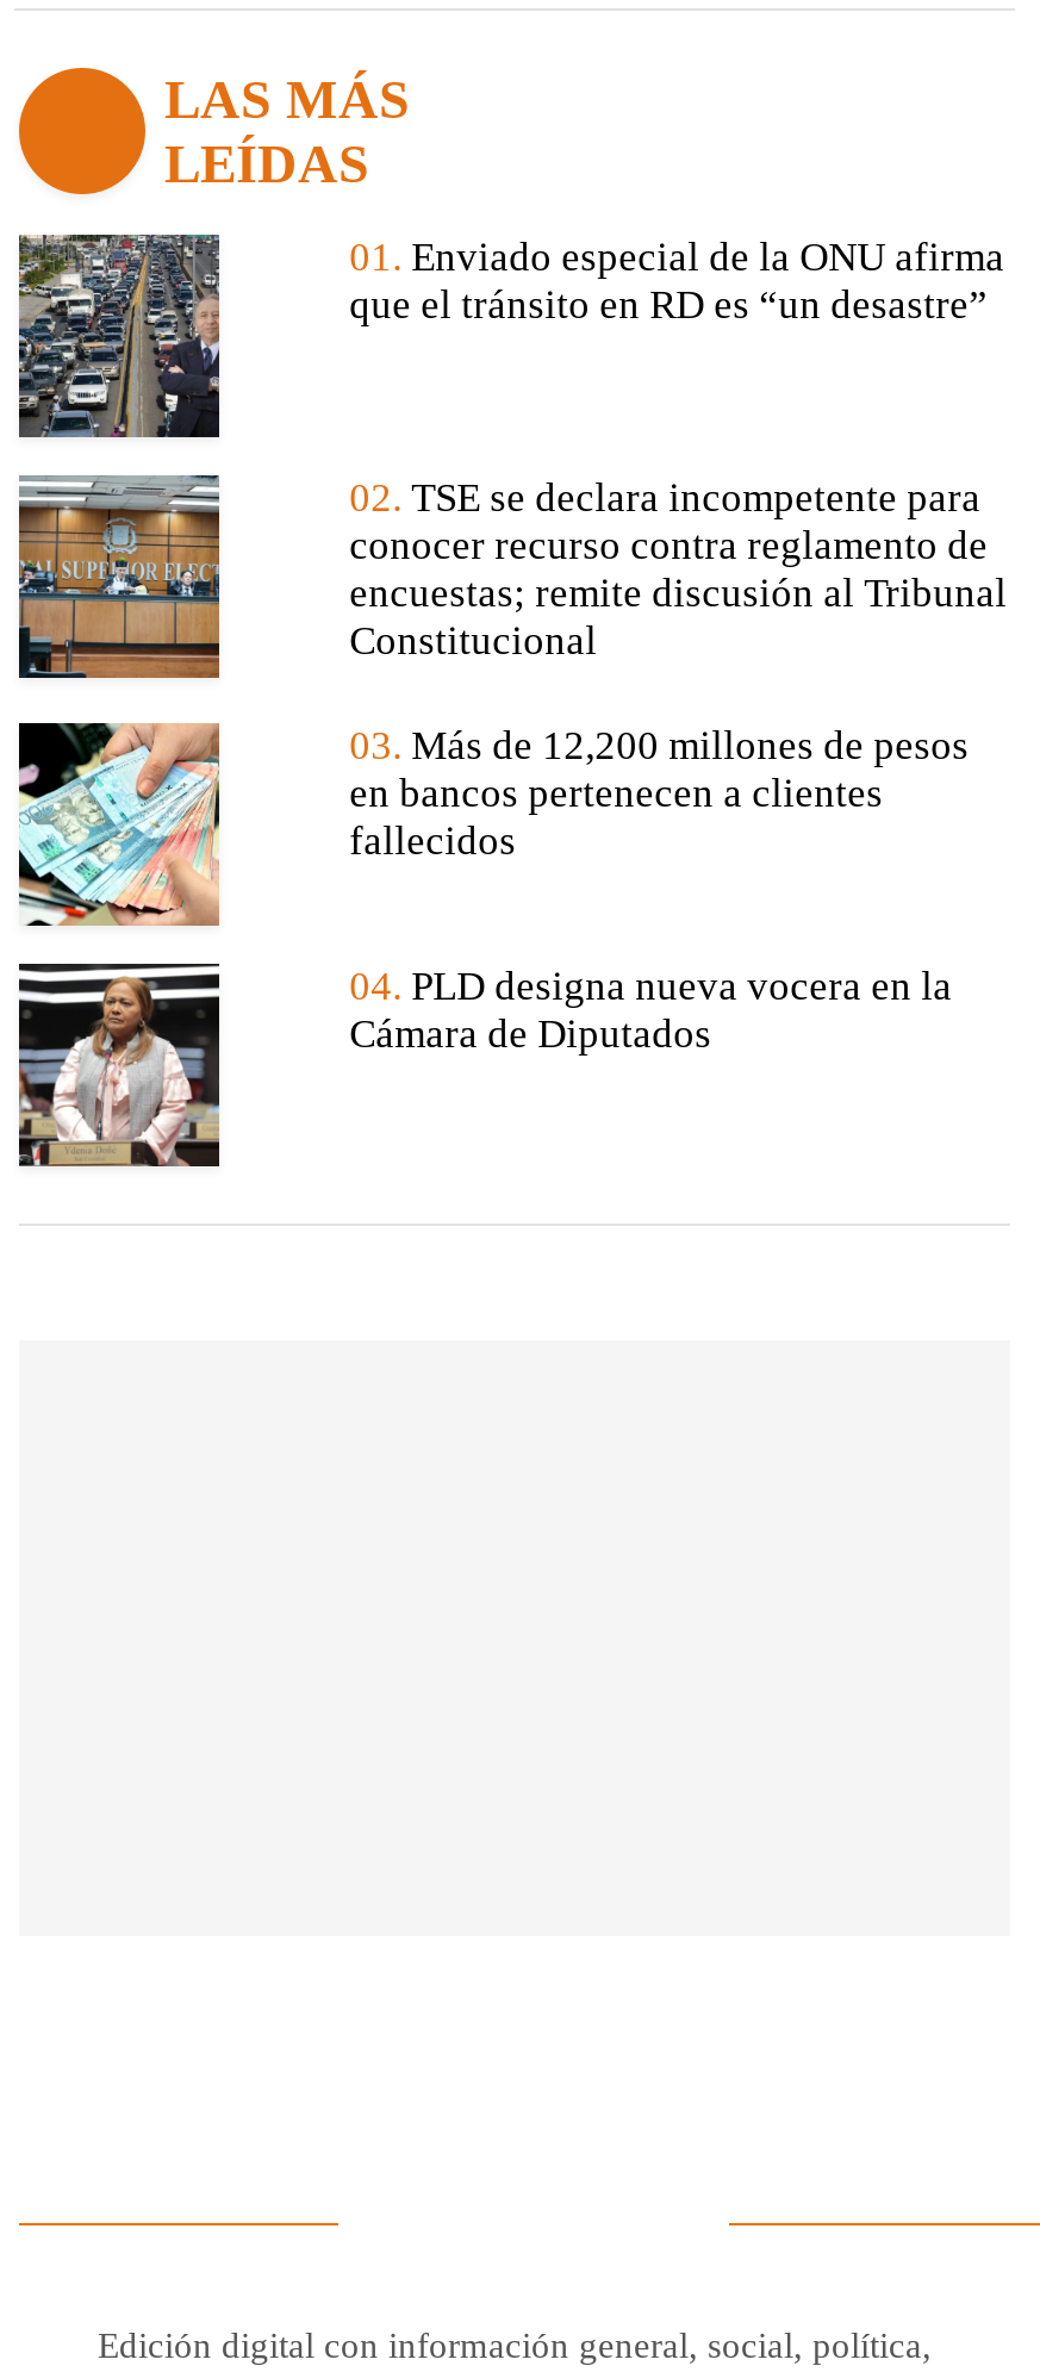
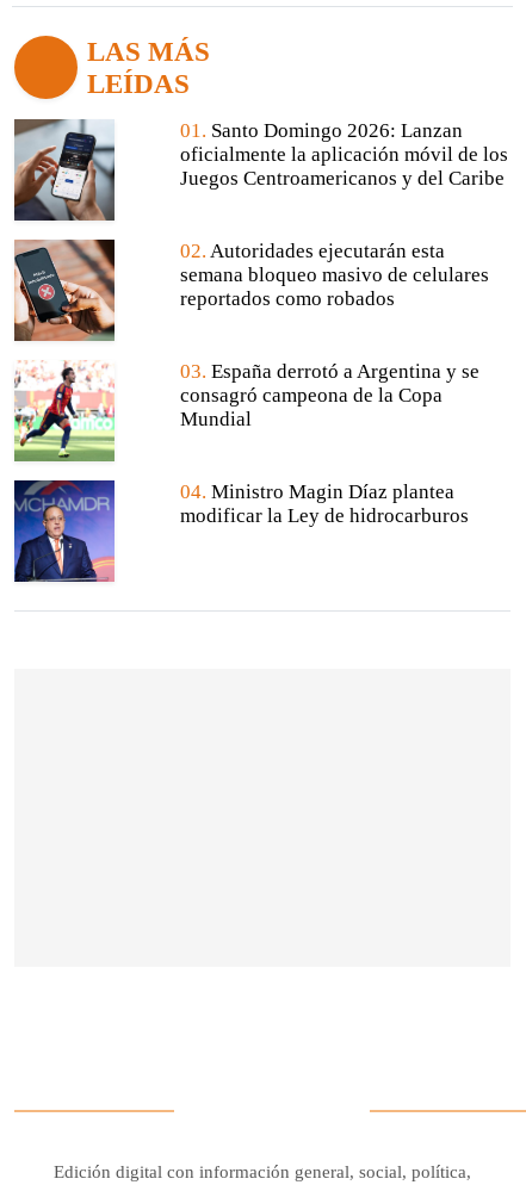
- [image]
+ [image]

- 01. Enviado especial de la ONU afirma
- que el tránsito en RD es “un desastre”
+ 01. Santo Domingo 2026: Lanzan
+ oficialmente la aplicación móvil de los
+ Juegos Centroamericanos y del Caribe

- [image]
+ [image]

- 02. TSE se declara incompetente para
- conocer recurso contra reglamento de
- encuestas; remite discusión al Tribunal
- Constitucional
+ 02. Autoridades ejecutarán esta
+ semana bloqueo masivo de celulares
+ reportados como robados

- [image]
+ [image]

- 03. Más de 12,200 millones de pesos
- en bancos pertenecen a clientes
- fallecidos
+ 03. España derrotó a Argentina y se
+ consagró campeona de la Copa
+ Mundial

- [image]
+ [image]

- 04. PLD designa nueva vocera en la
- Cámara de Diputados
+ 04. Ministro Magin Díaz plantea
+ modificar la Ley de hidrocarburos
